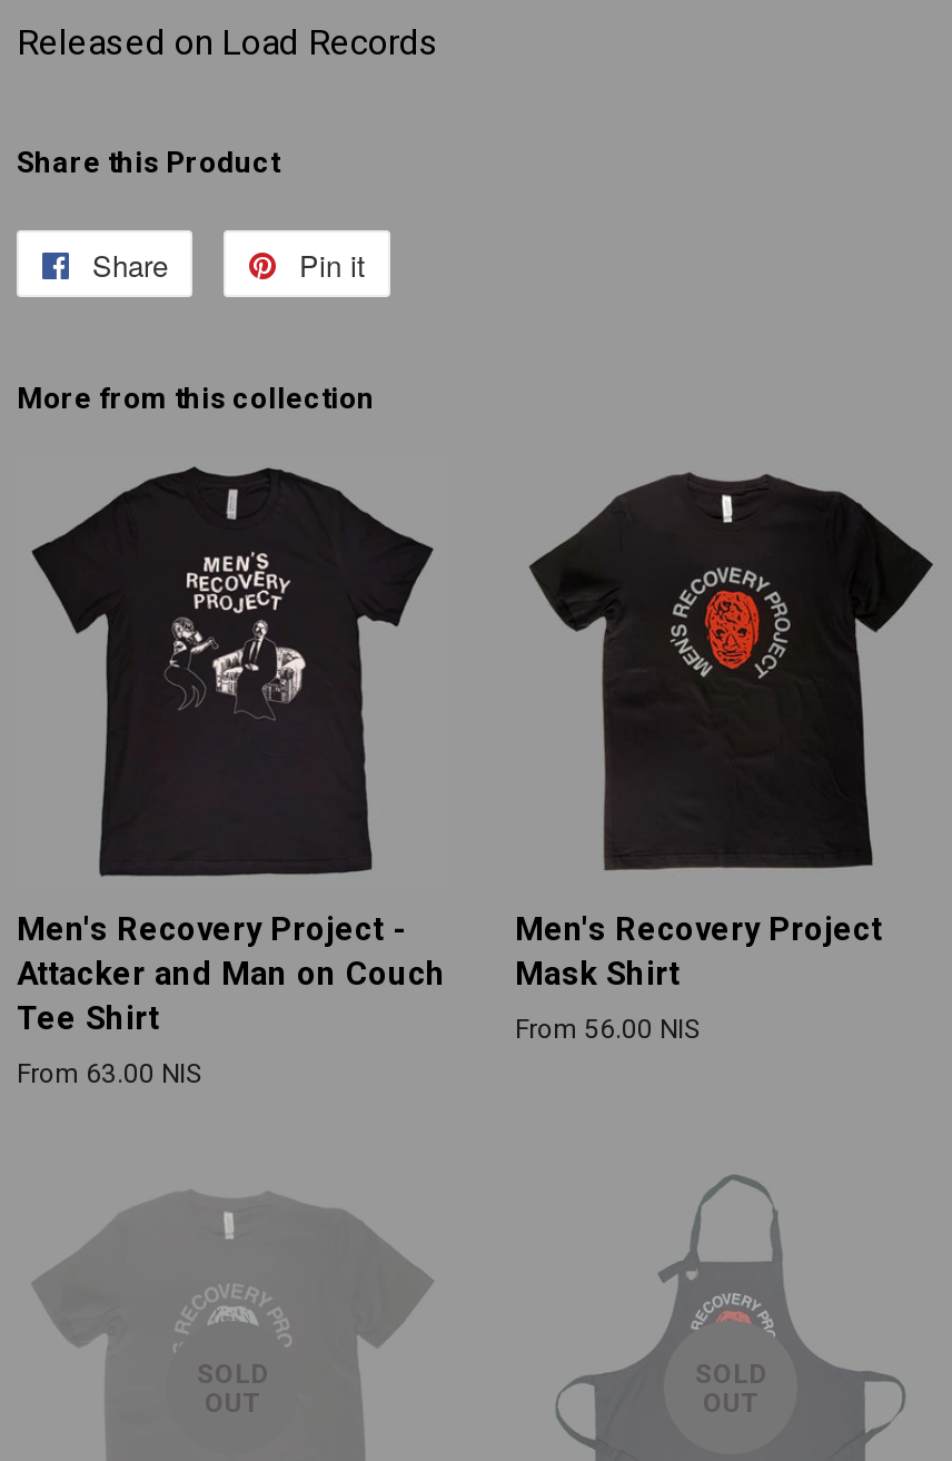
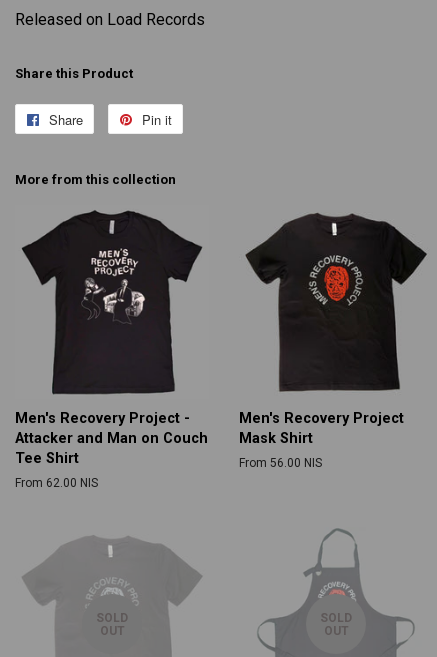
- From 63.00 NIS
+ From 62.00 NIS
